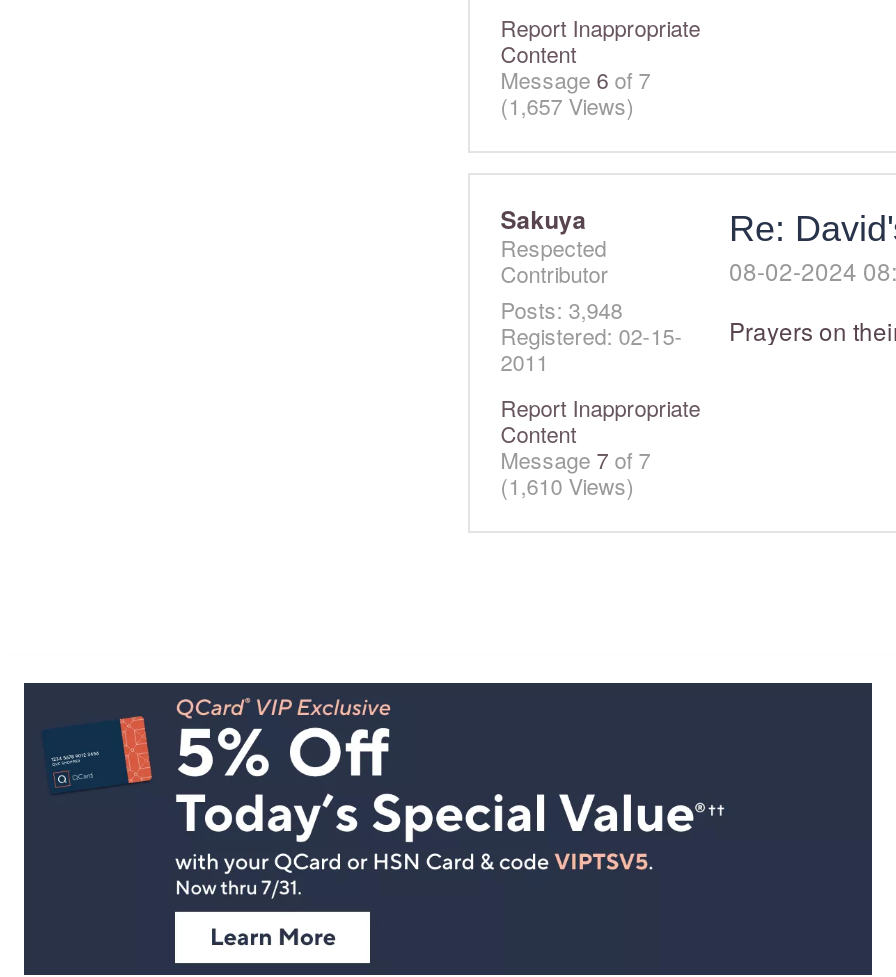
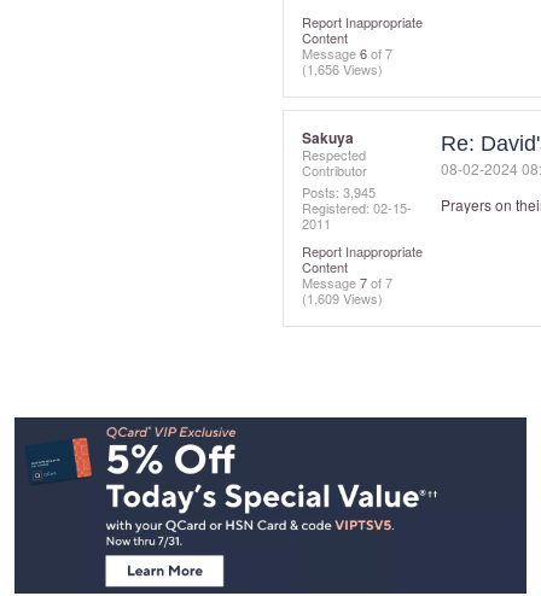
- (1,657 Views)
+ (1,656 Views)

- Posts: 3,948
+ Posts: 3,945

- (1,610 Views)
+ (1,609 Views)
